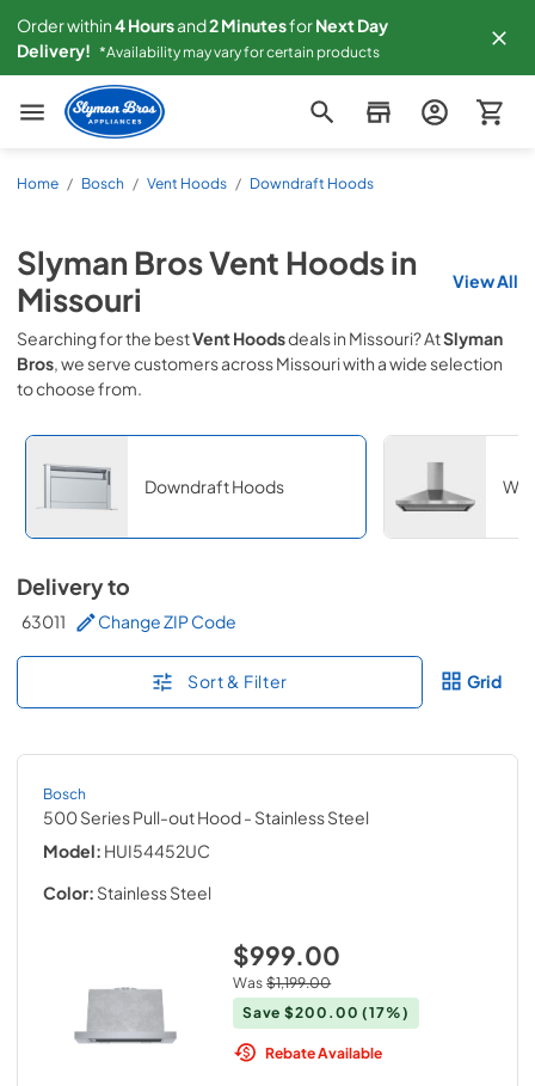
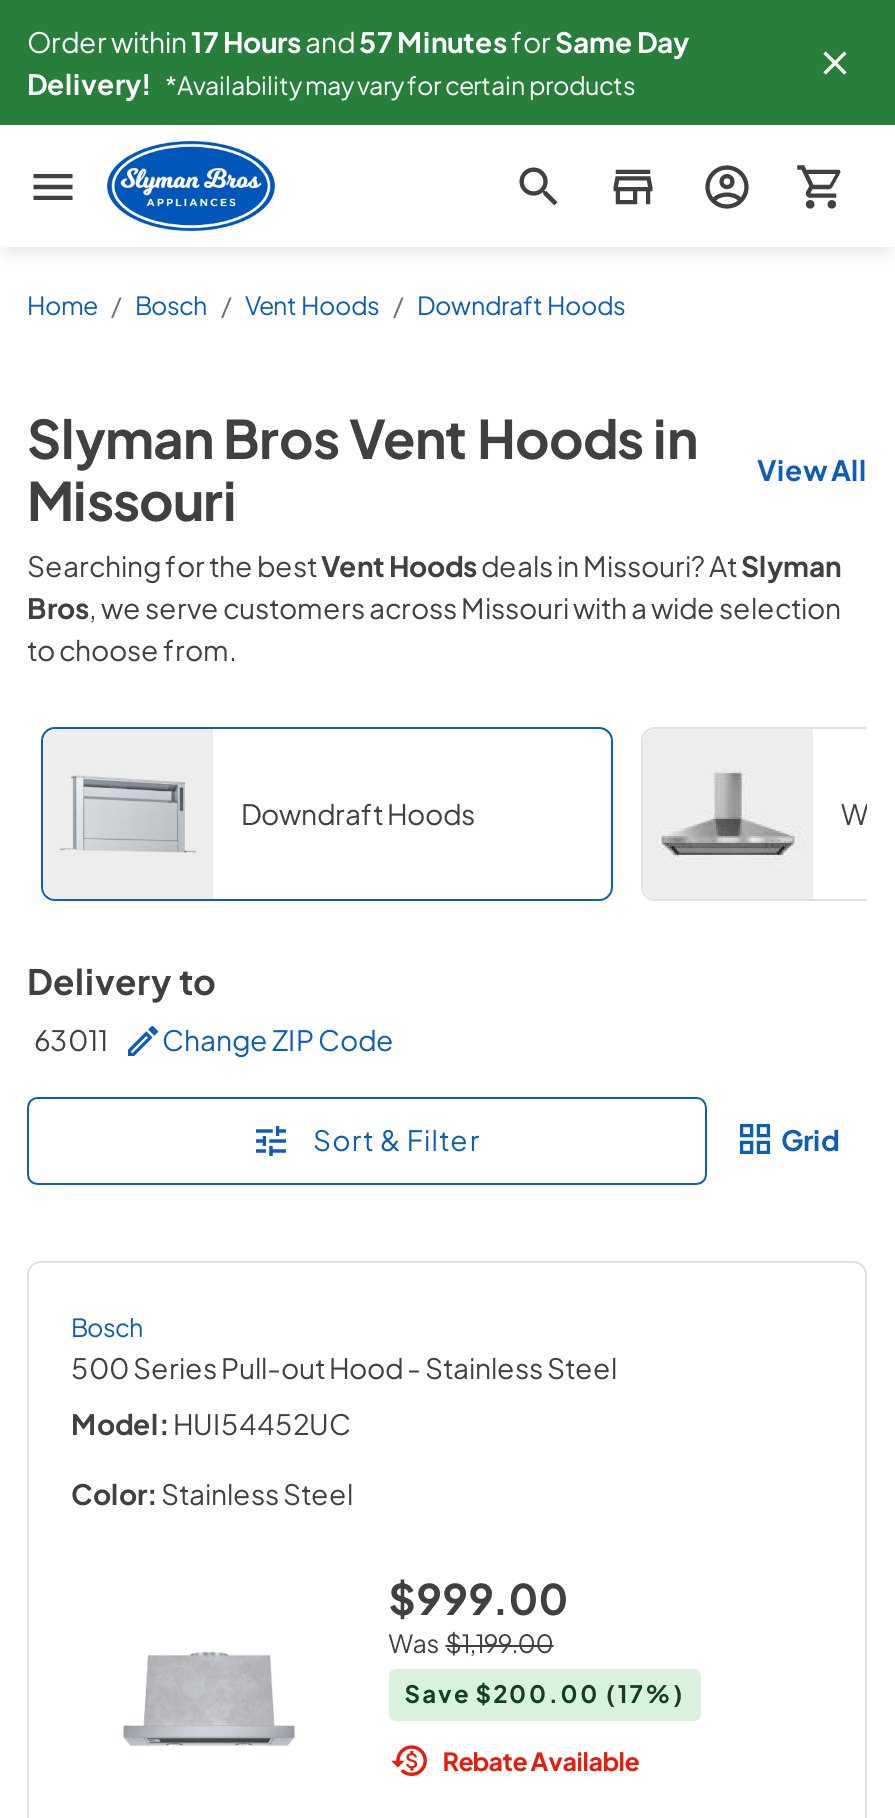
- Order within 4 Hoursand2 Minutes for Next Day
+ Order within 17 Hoursand57 Minutes for Same Day
